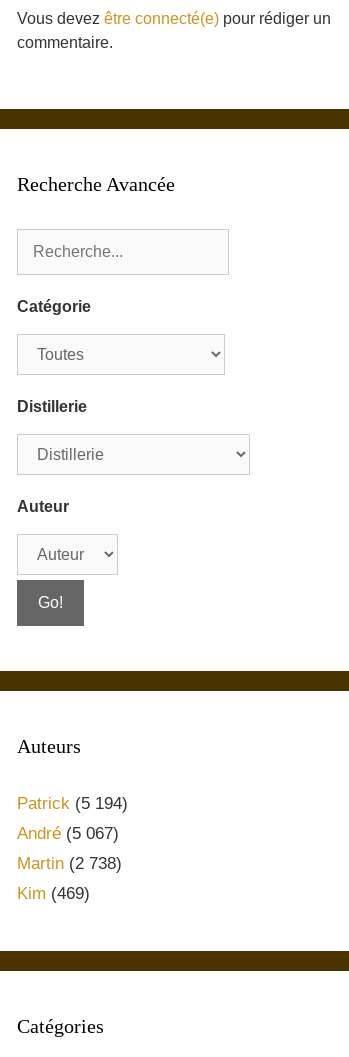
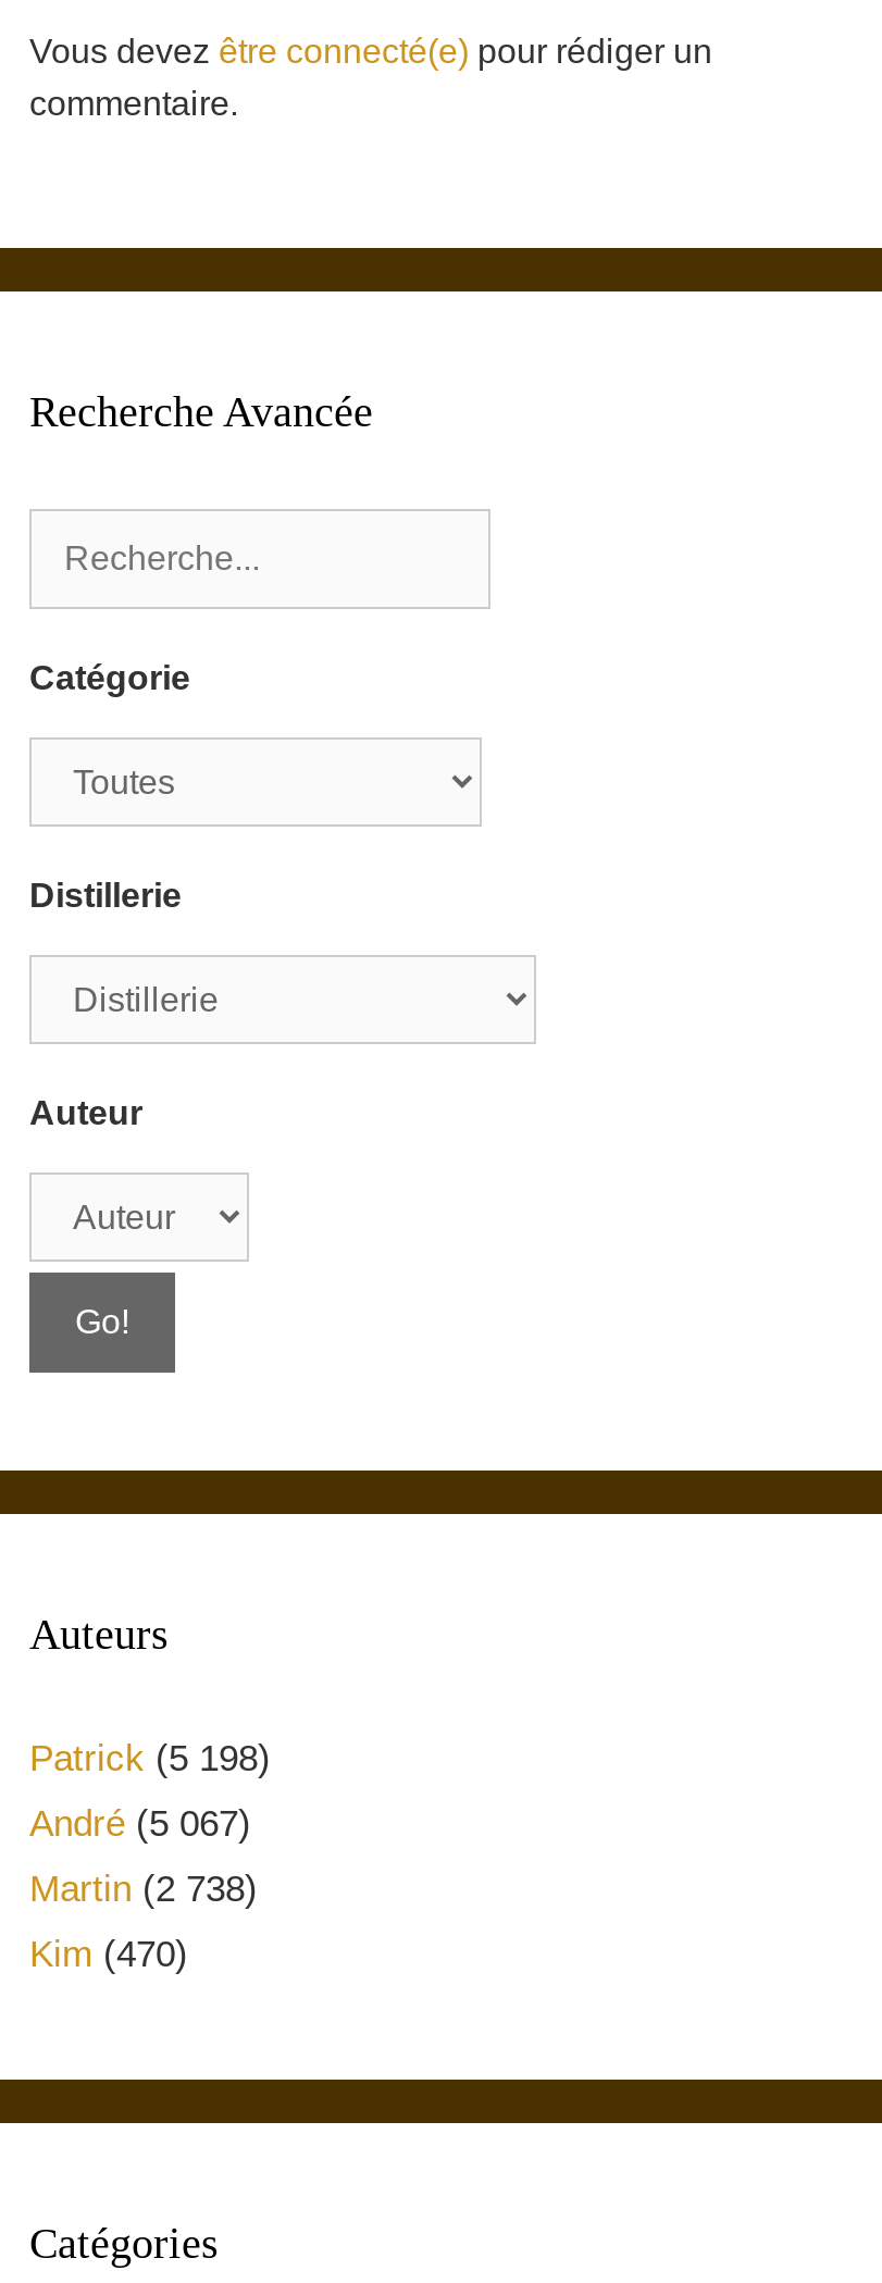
- Patrick (5 194)
+ Patrick (5 198)

- Kim (469)
+ Kim (470)
